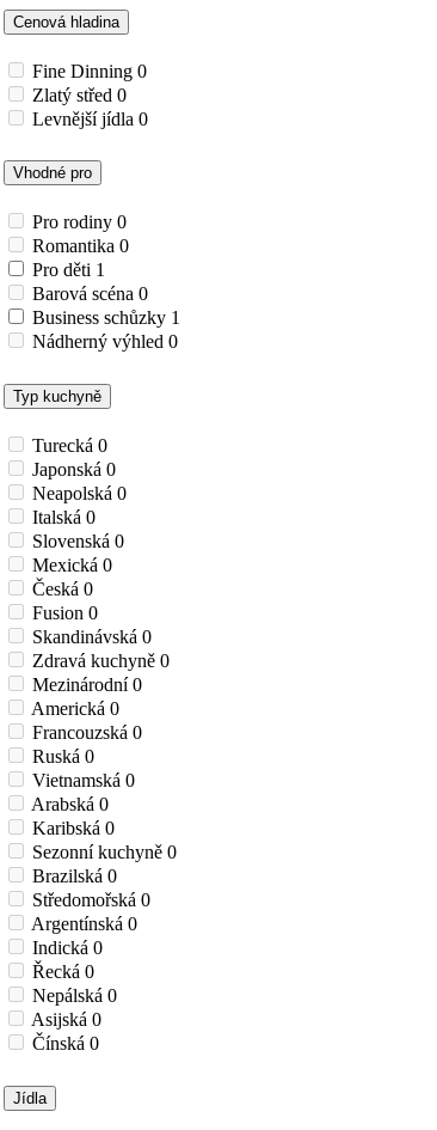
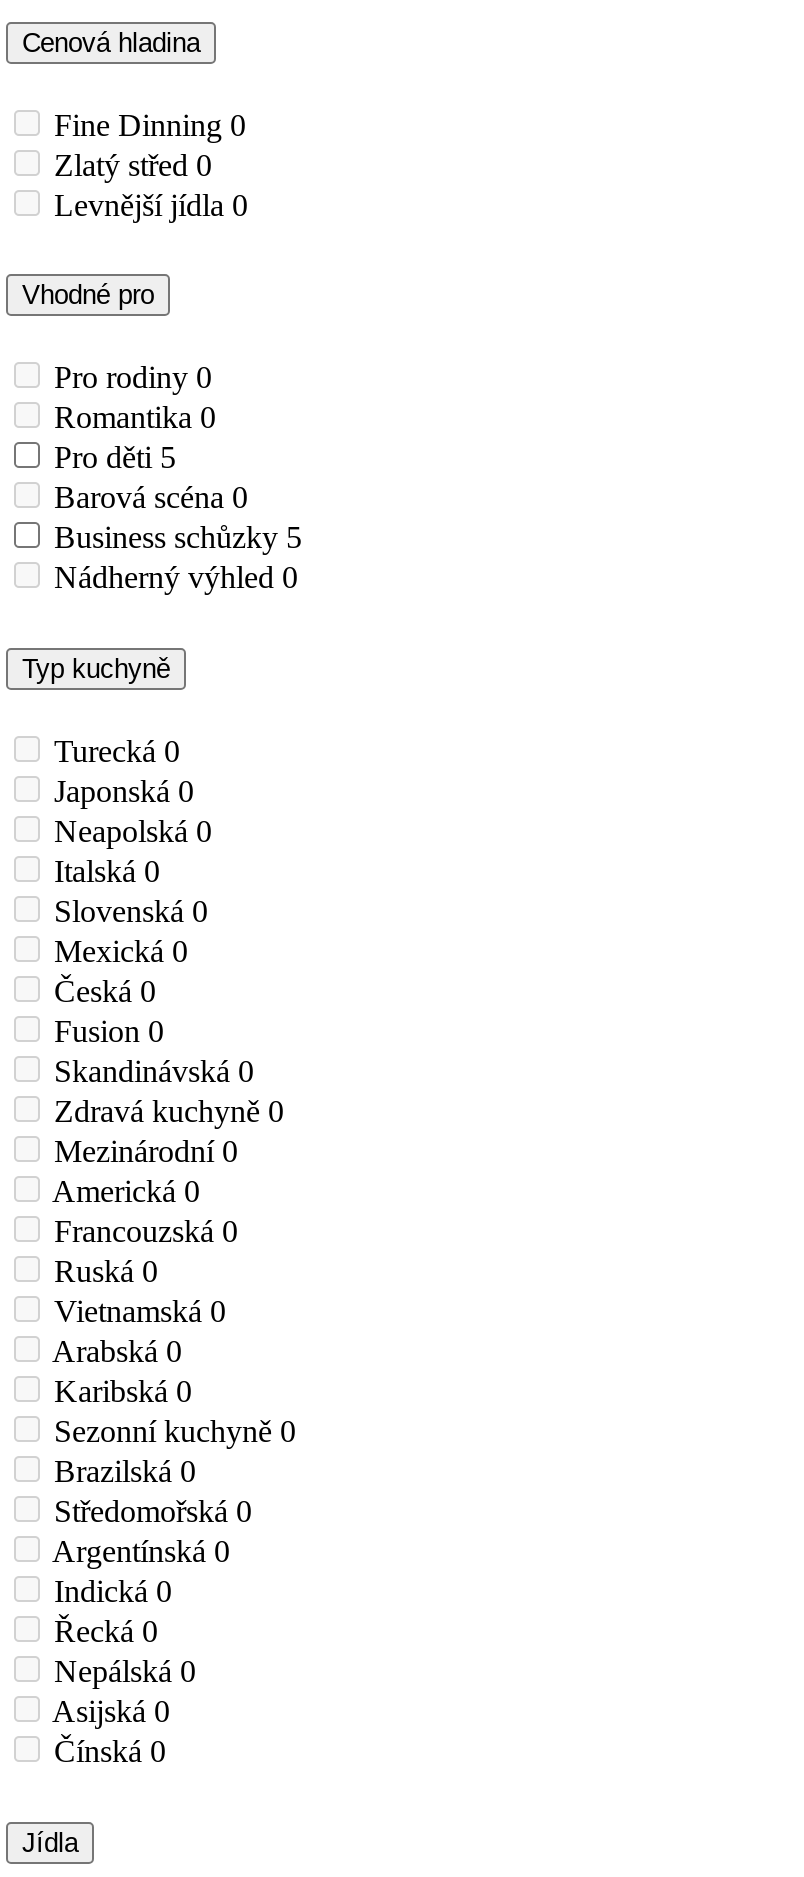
- Pro děti 1
+ Pro děti 5

- Business schůzky 1
+ Business schůzky 5
